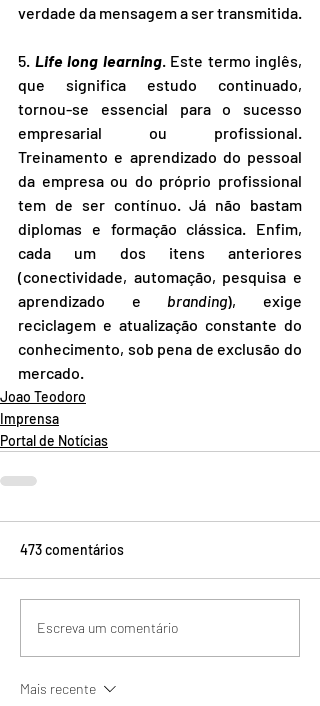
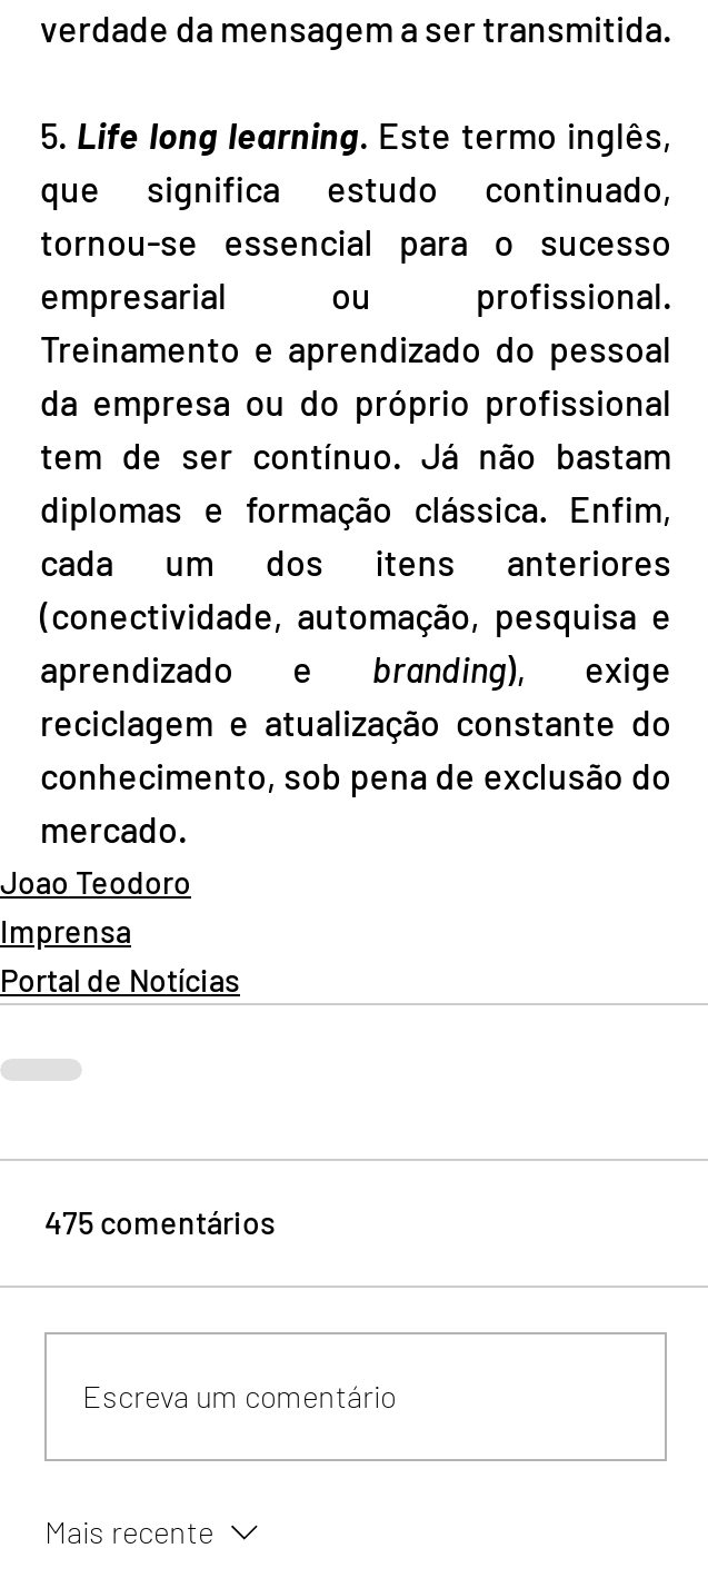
- 473 comentários
+ 475 comentários
